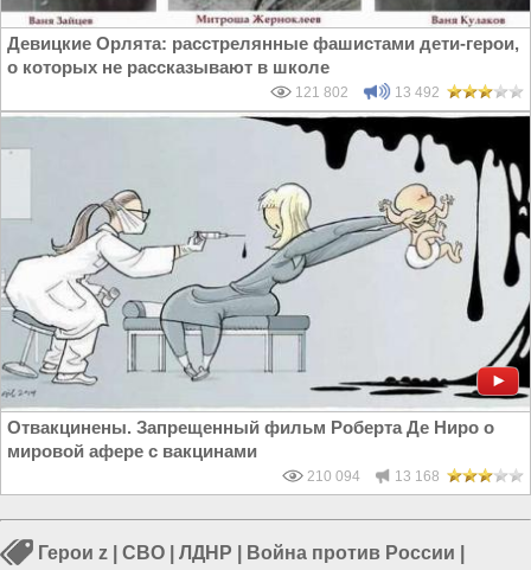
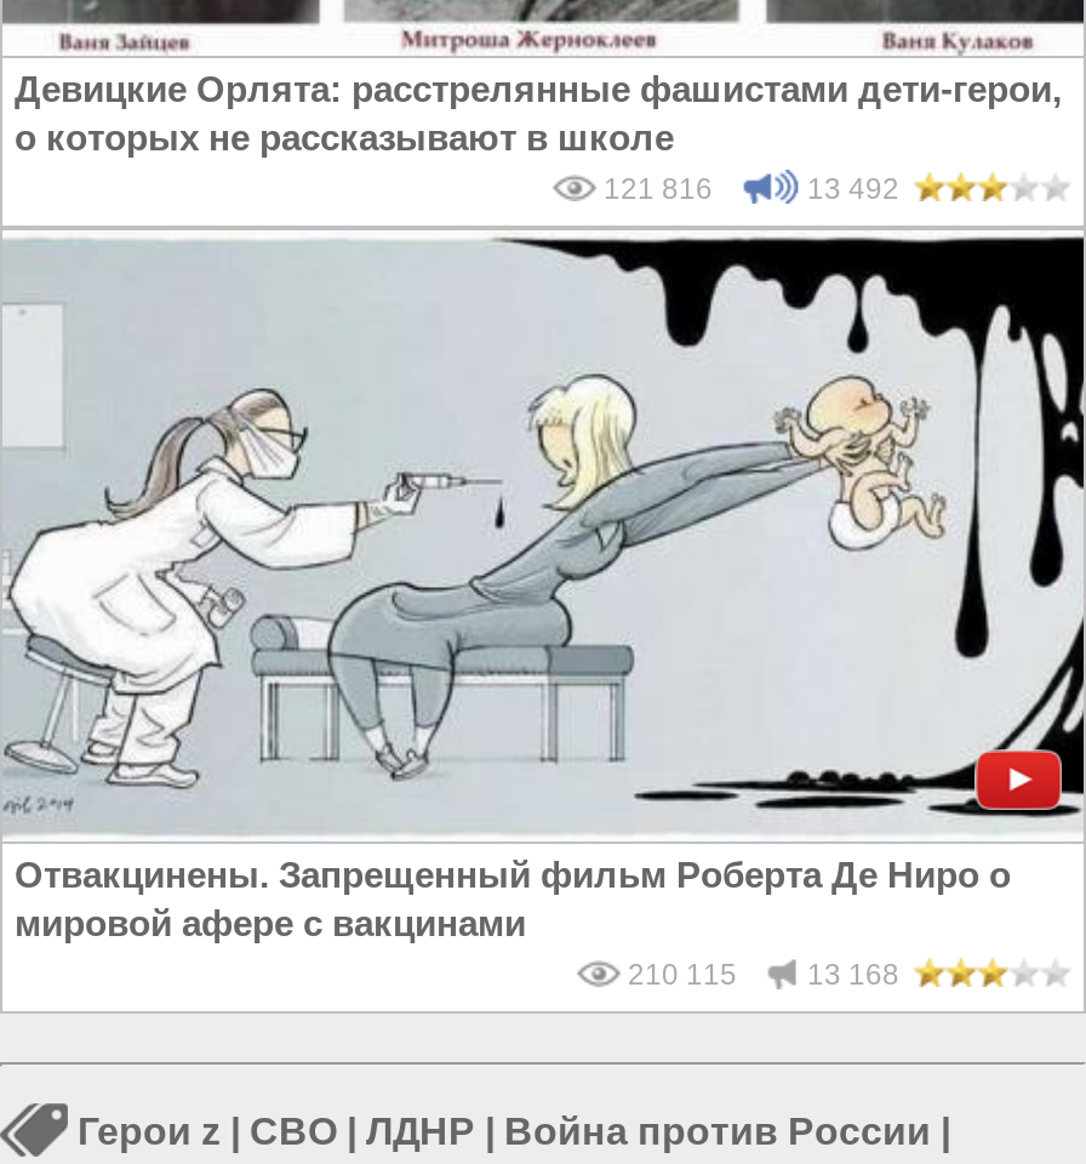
- 121 802
+ 121 816

- 210 094 13 168
+ 210 115 13 168
